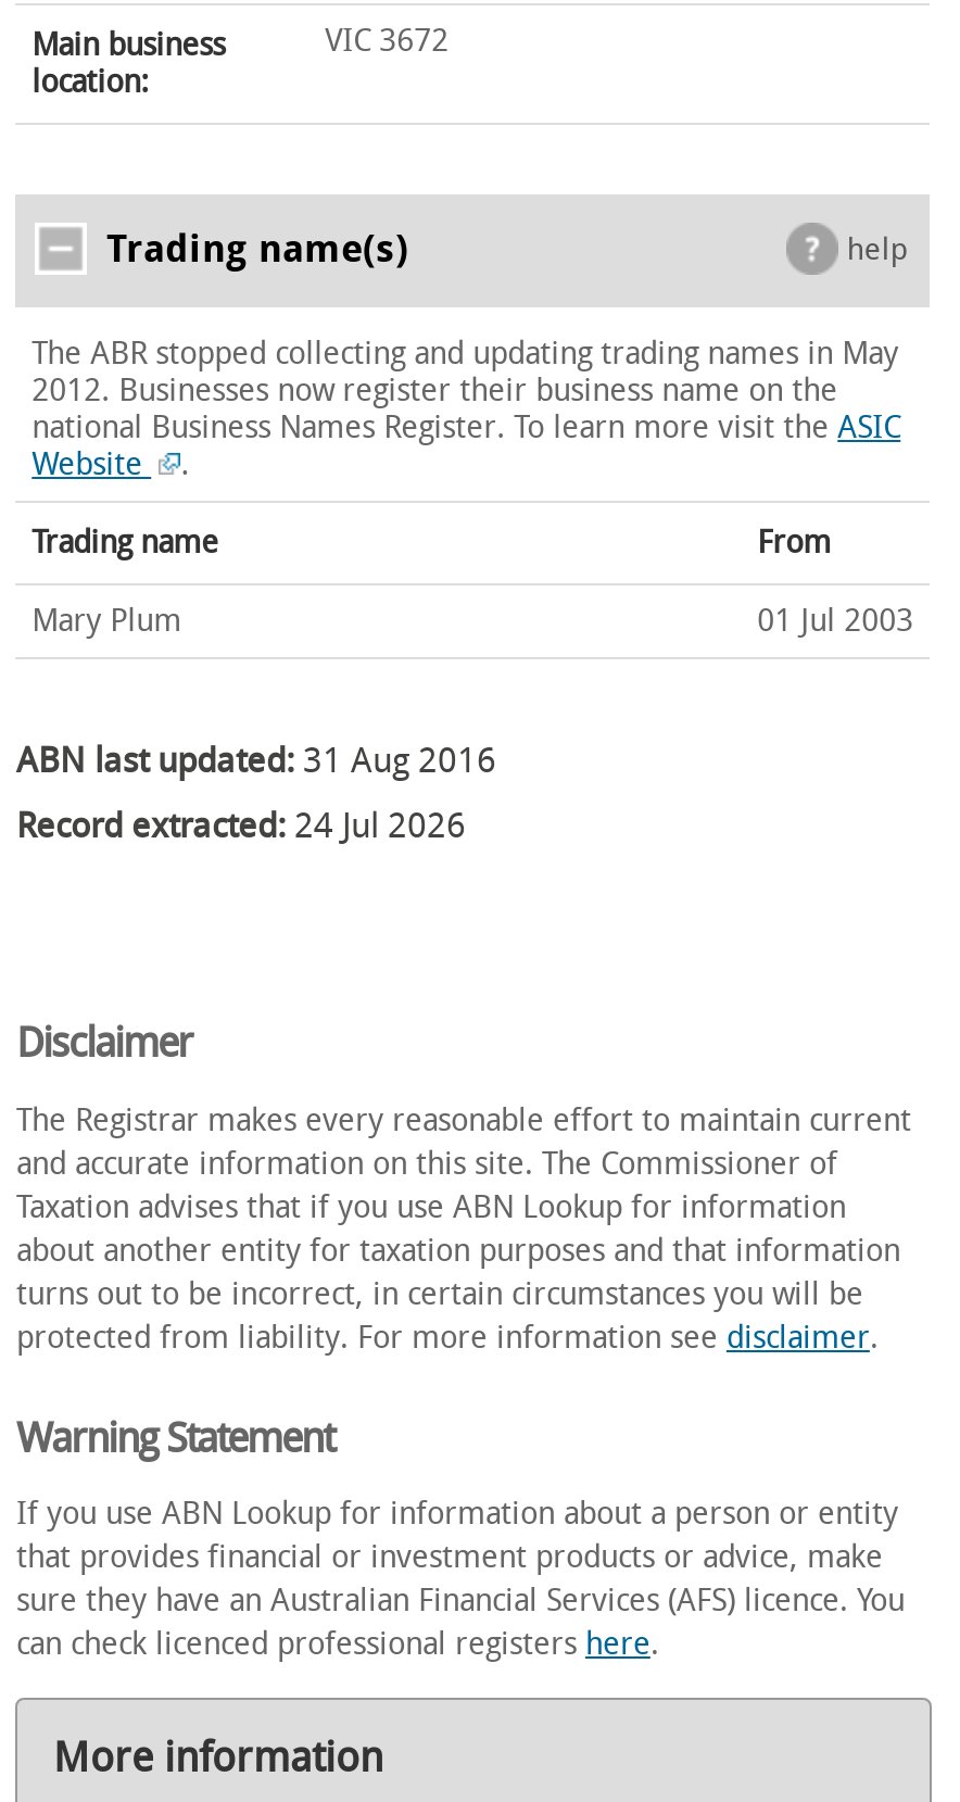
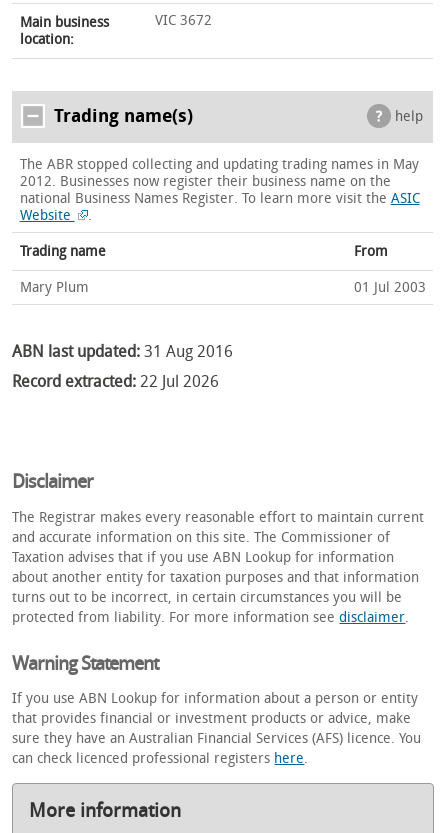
- Record extracted: 24 Jul 2026
+ Record extracted: 22 Jul 2026
